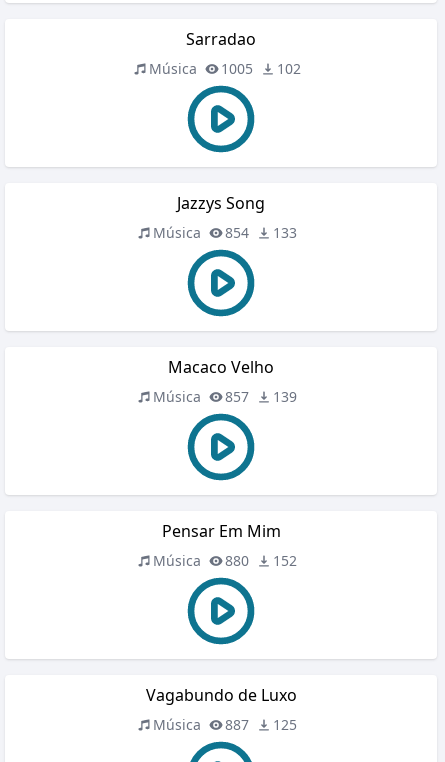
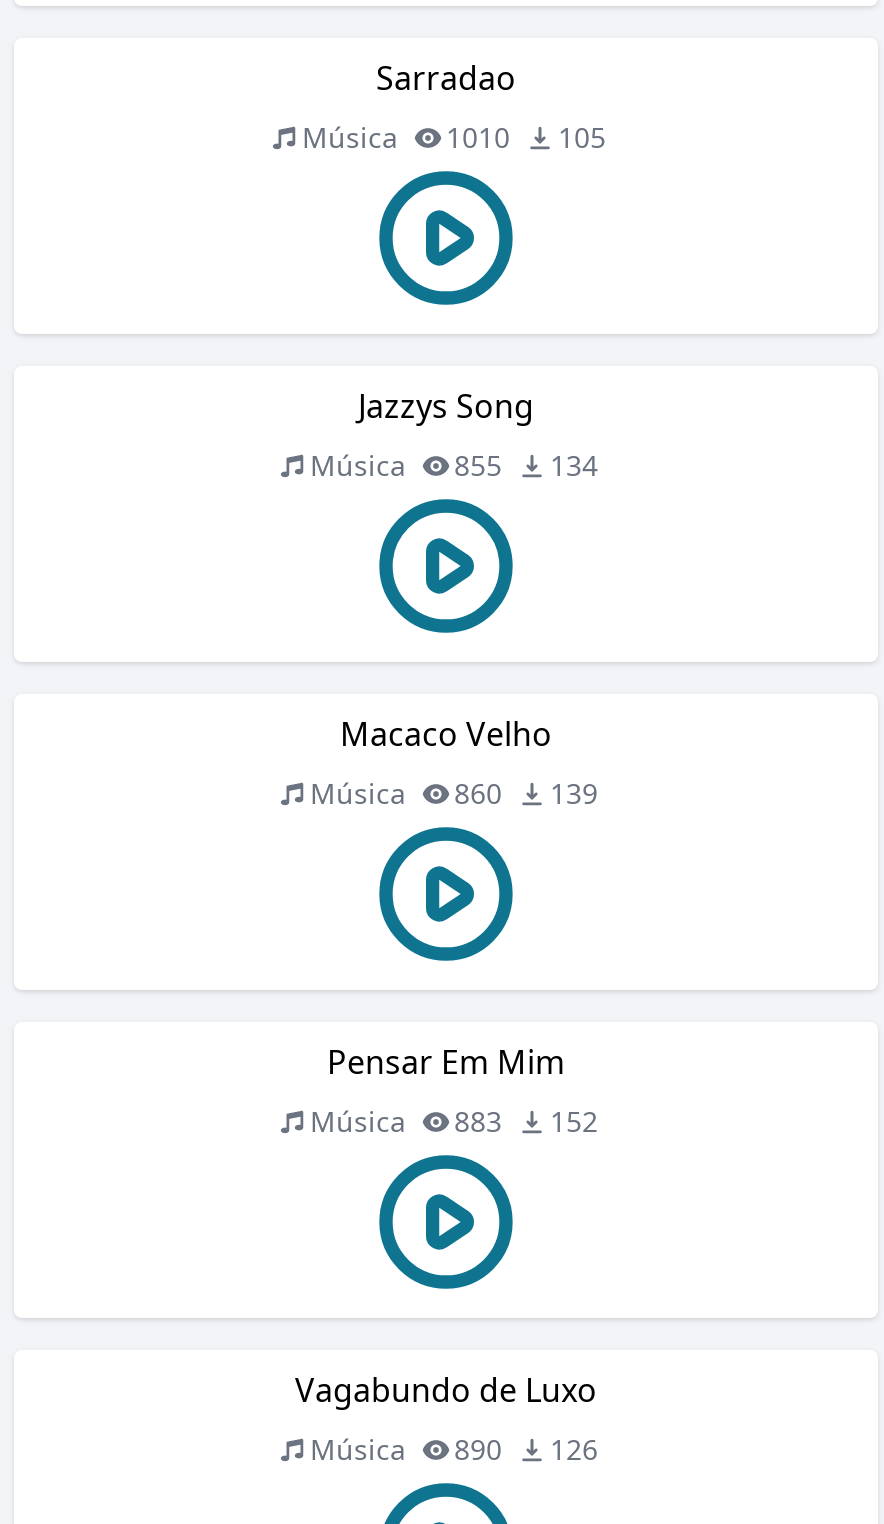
- 1005
+ 1010

- 102
+ 105

- 854
+ 855

- 133
+ 134

- Música 857 139
+ Música 860 139

- Música 880 152
+ Música 883 152

- 887
+ 890

- 125
+ 126
